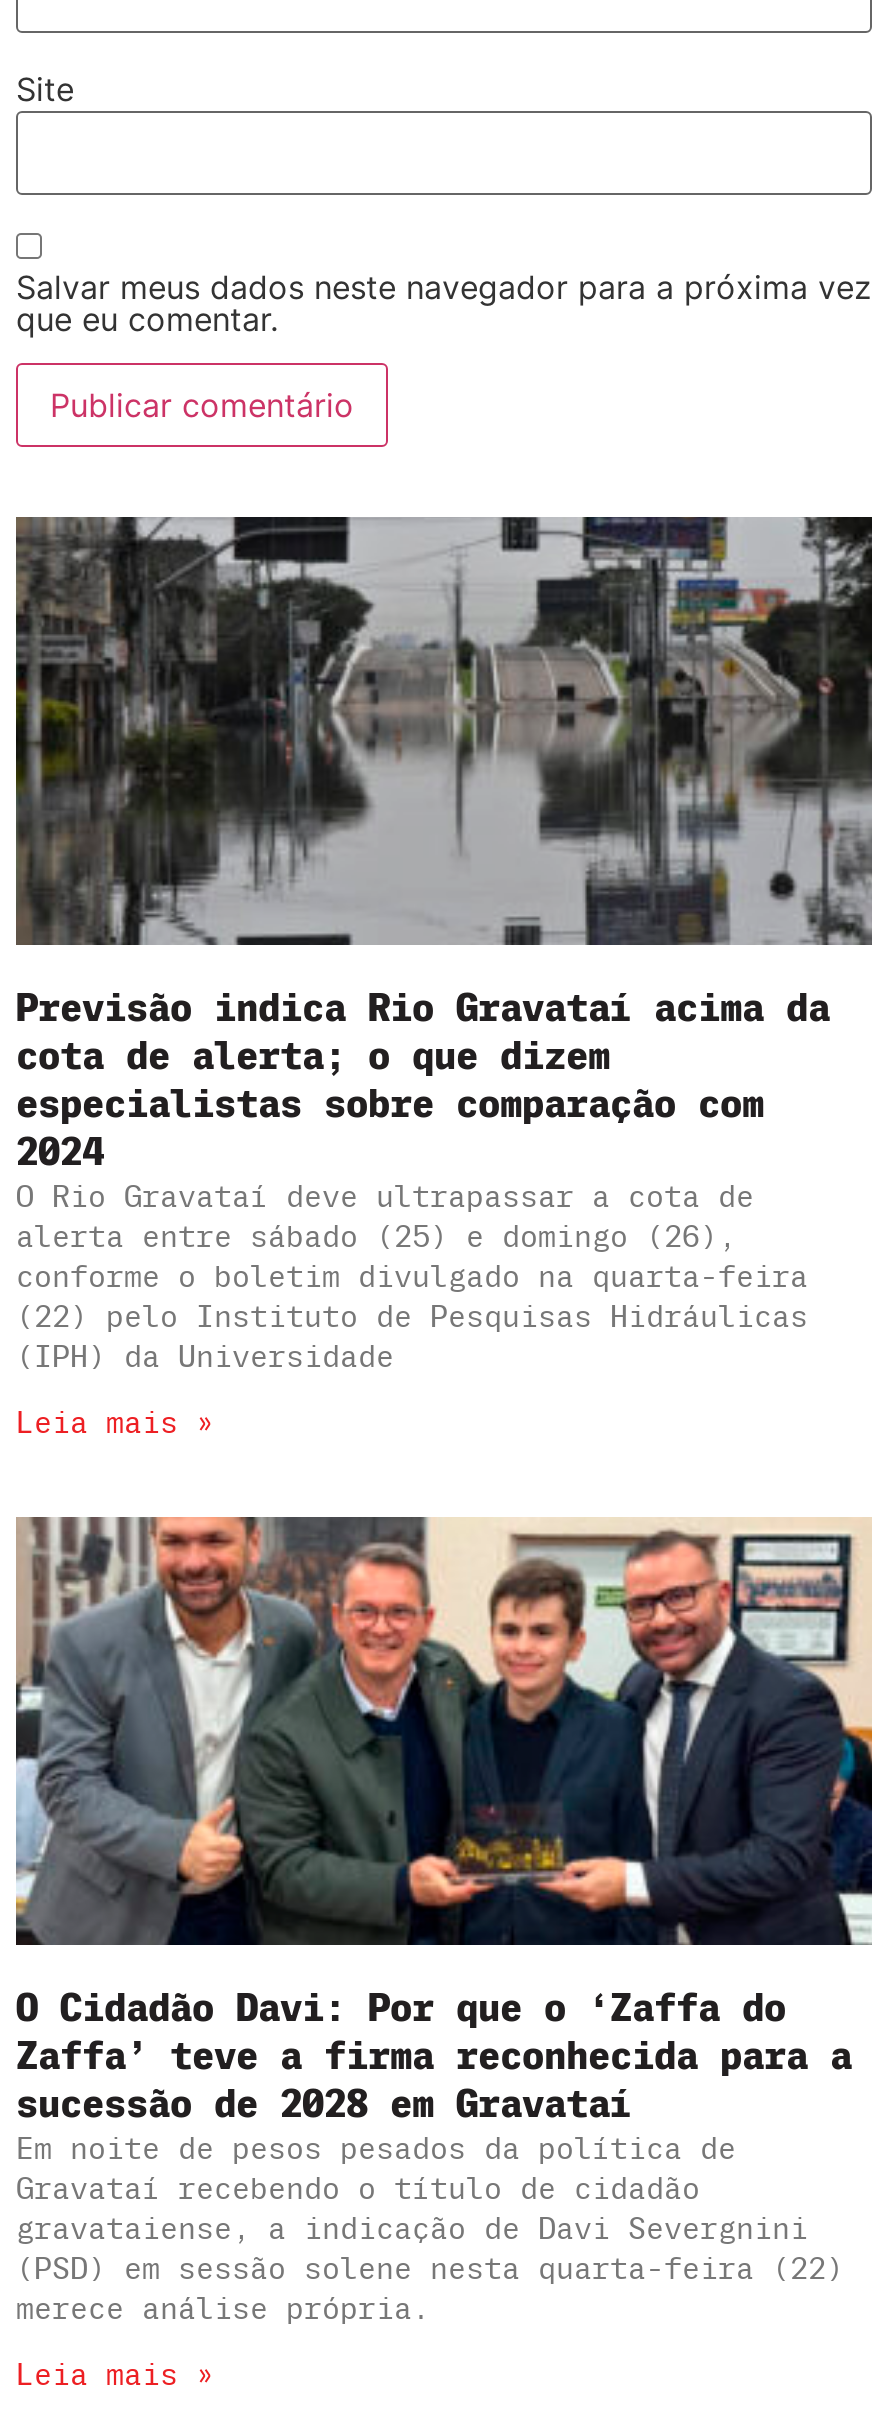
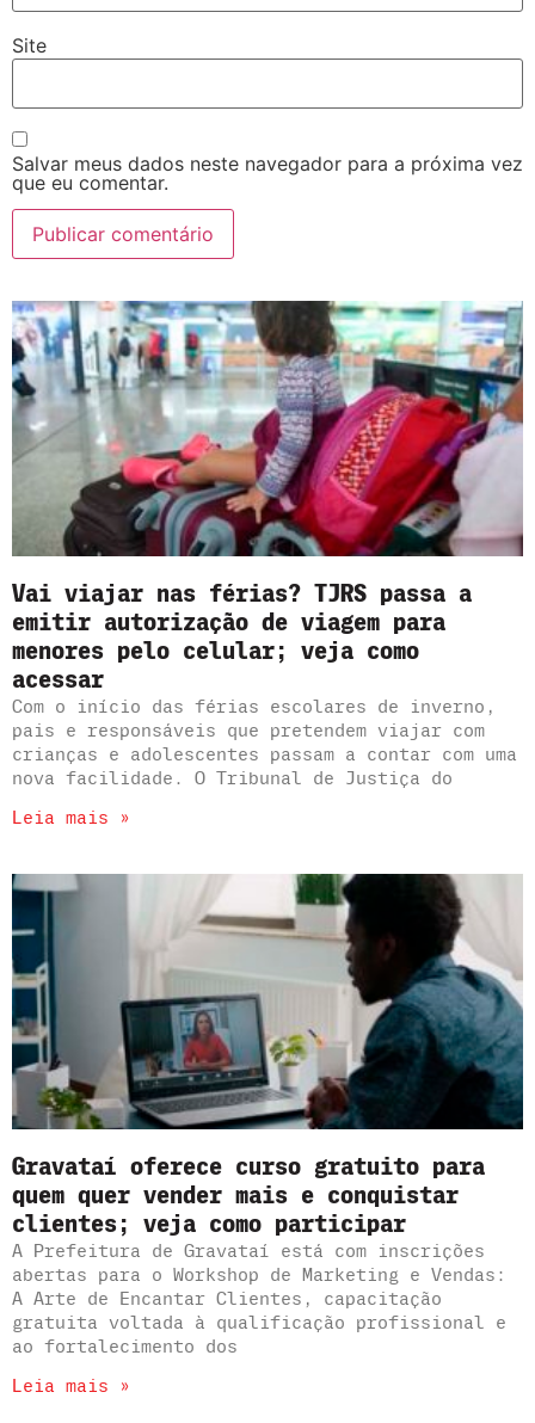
- [image]
- Previsão indica Rio Gravataí acima da
- cota de alerta; o que dizem
- especialistas sobre comparação com
- 2024
- O Rio Gravataí deve ultrapassar a cota de
- alerta entre sábado (25) e domingo (26),
- conforme o boletim divulgado na quarta-feira
- (22) pelo Instituto de Pesquisas Hidráulicas
- (IPH) da Universidade
+ [image]
+ Vai viajar nas férias? TJRS passa a
+ emitir autorização de viagem para
+ menores pelo celular; veja como
+ acessar
+ Com o início das férias escolares de inverno,
+ pais e responsáveis que pretendem viajar com
+ crianças e adolescentes passam a contar com uma
+ nova facilidade. O Tribunal de Justiça do

- [image]
- O Cidadão Davi: Por que o ‘Zaffa do
- Zaffa’ teve a firma reconhecida para a
- sucessão de 2028 em Gravataí
- Em noite de pesos pesados da política de
- Gravataí recebendo o título de cidadão
- gravataiense, a indicação de Davi Severgnini
- (PSD) em sessão solene nesta quarta-feira (22)
- merece análise própria.
+ [image]
+ Gravataí oferece curso gratuito para
+ quem quer vender mais e conquistar
+ clientes; veja como participar
+ A Prefeitura de Gravataí está com inscrições
+ abertas para o Workshop de Marketing e Vendas:
+ A Arte de Encantar Clientes, capacitação
+ gratuita voltada à qualificação profissional e
+ ao fortalecimento dos
